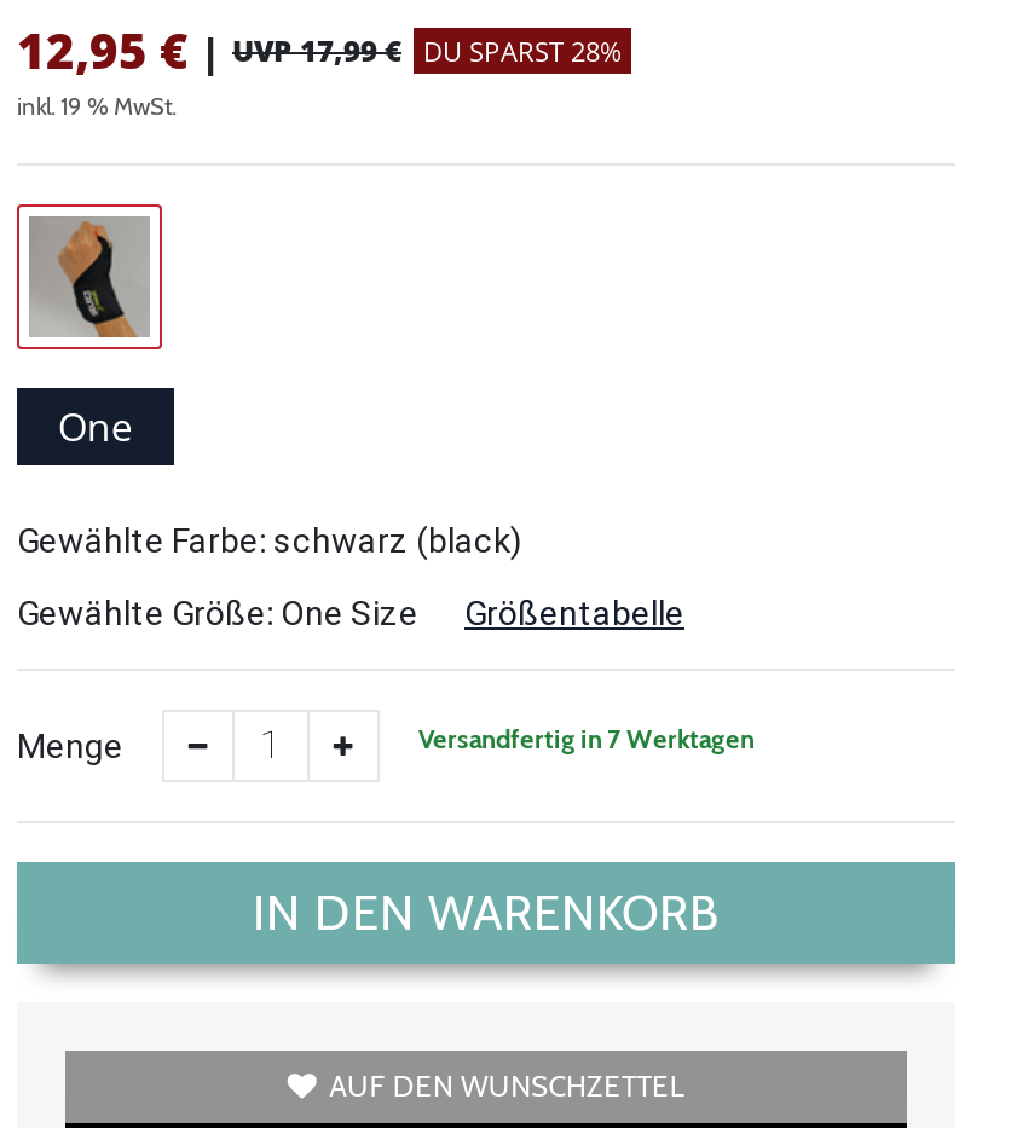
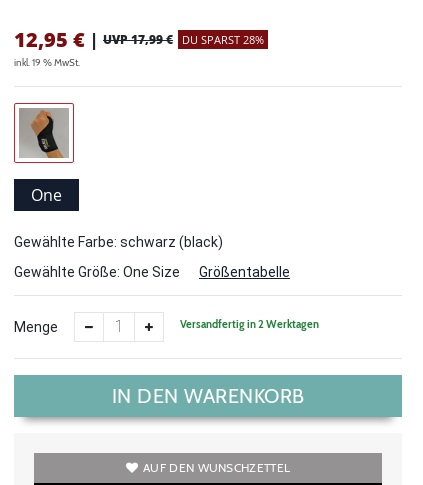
- Versandfertig in 7 Werktagen
+ Versandfertig in 2 Werktagen
